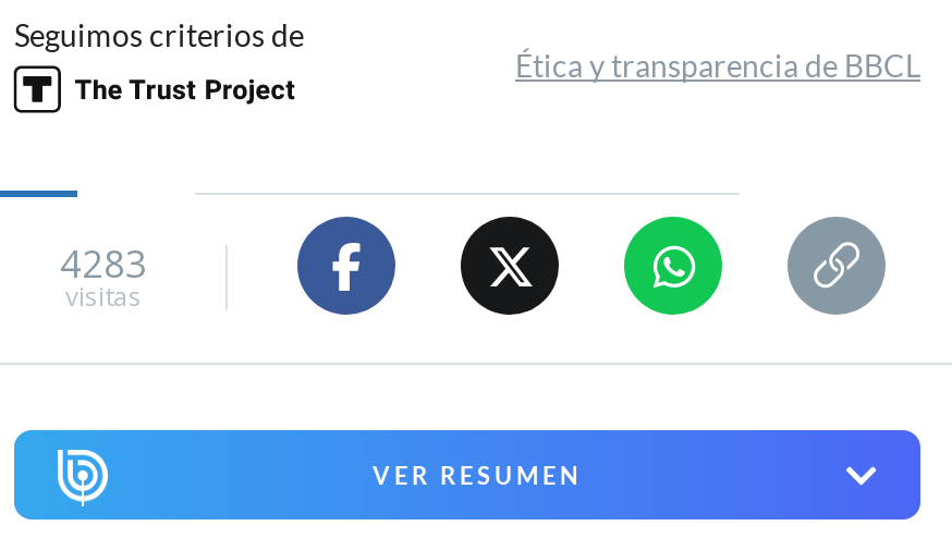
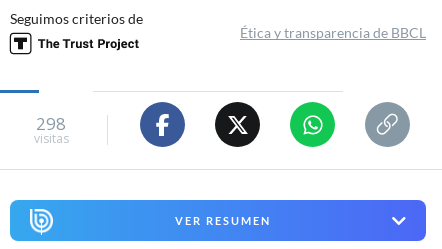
- 4283
+ 298
